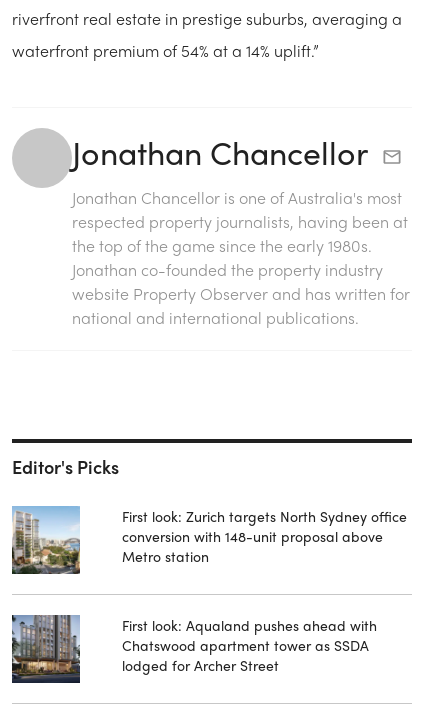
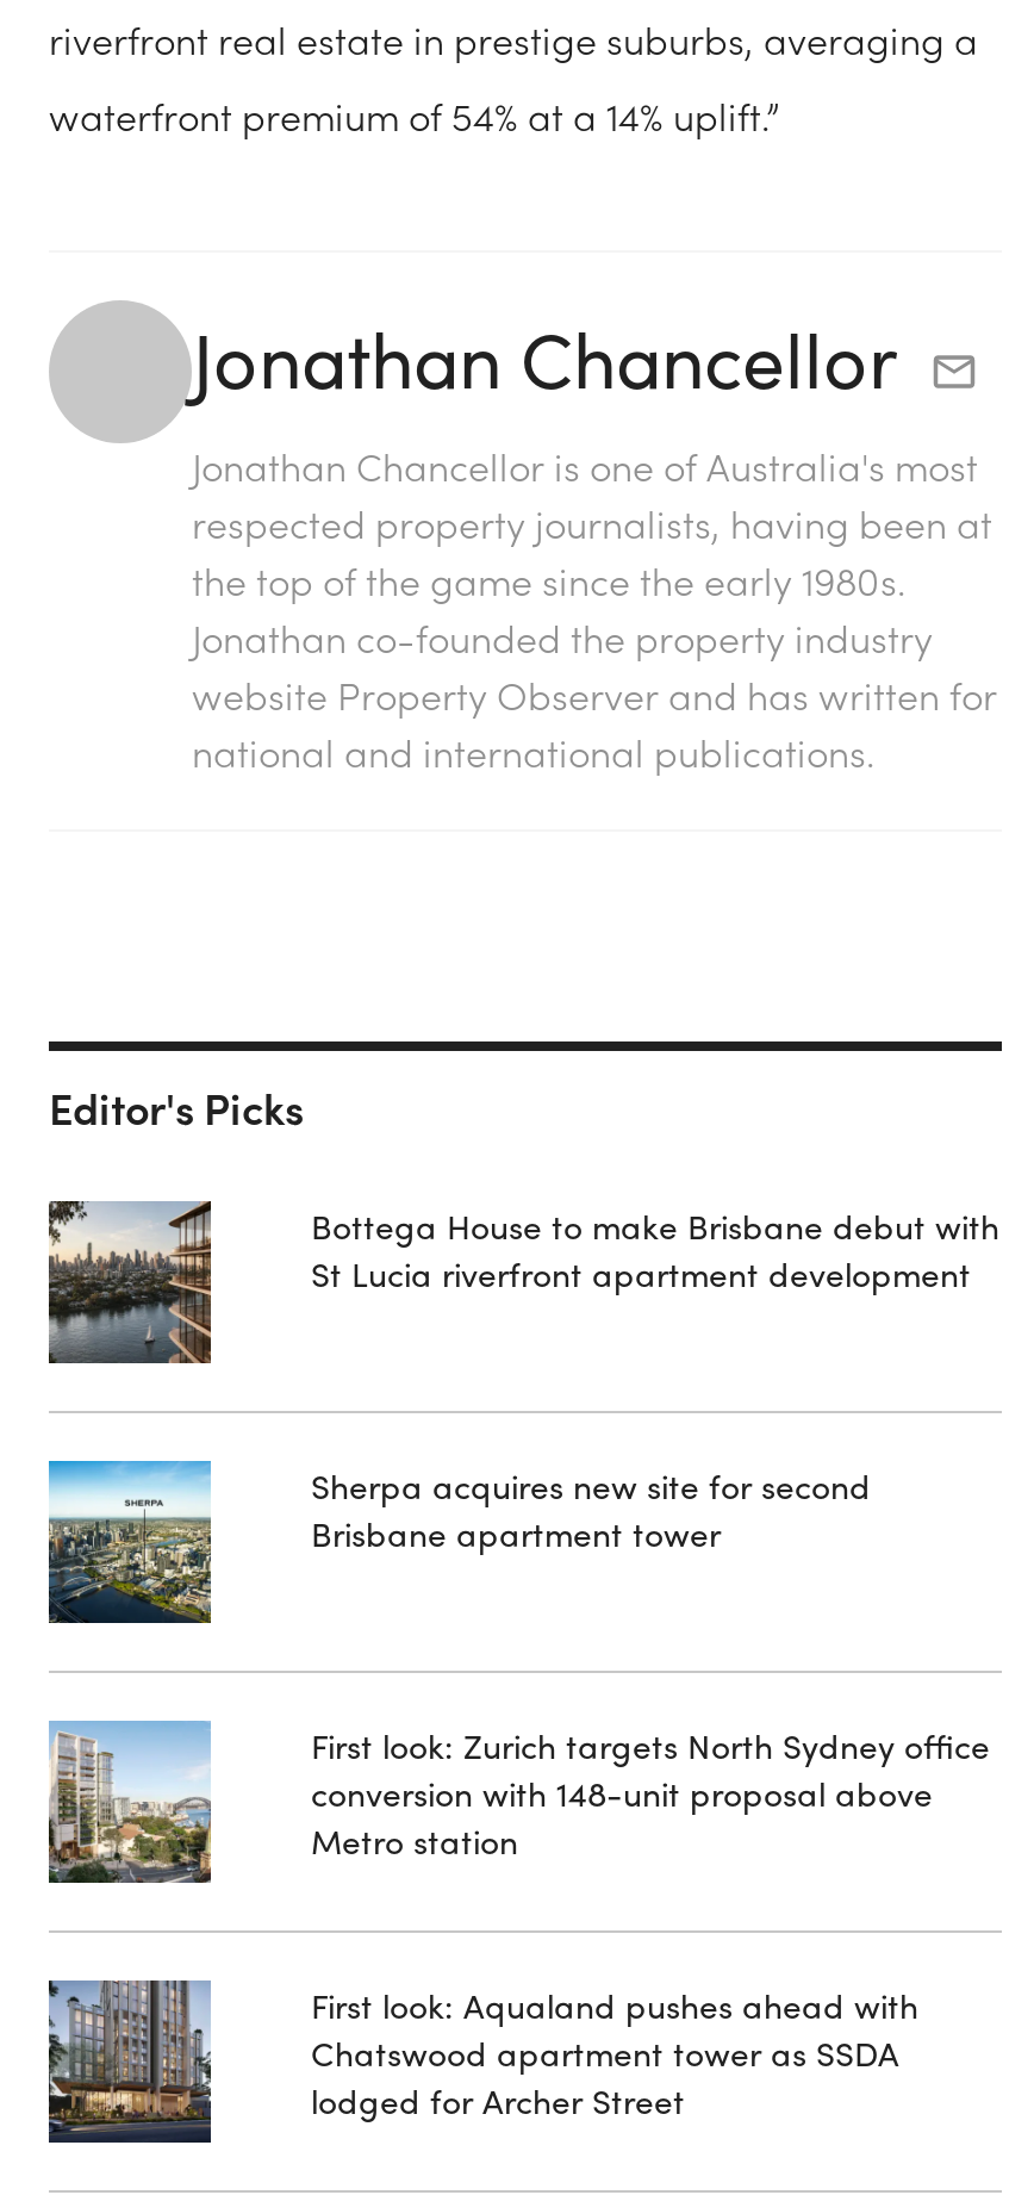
+ [image]

+ [image]

+ Bottega House to make Brisbane debut with
+ St Lucia riverfront apartment development

+ Sherpa acquires new site for second
+ Brisbane apartment tower
